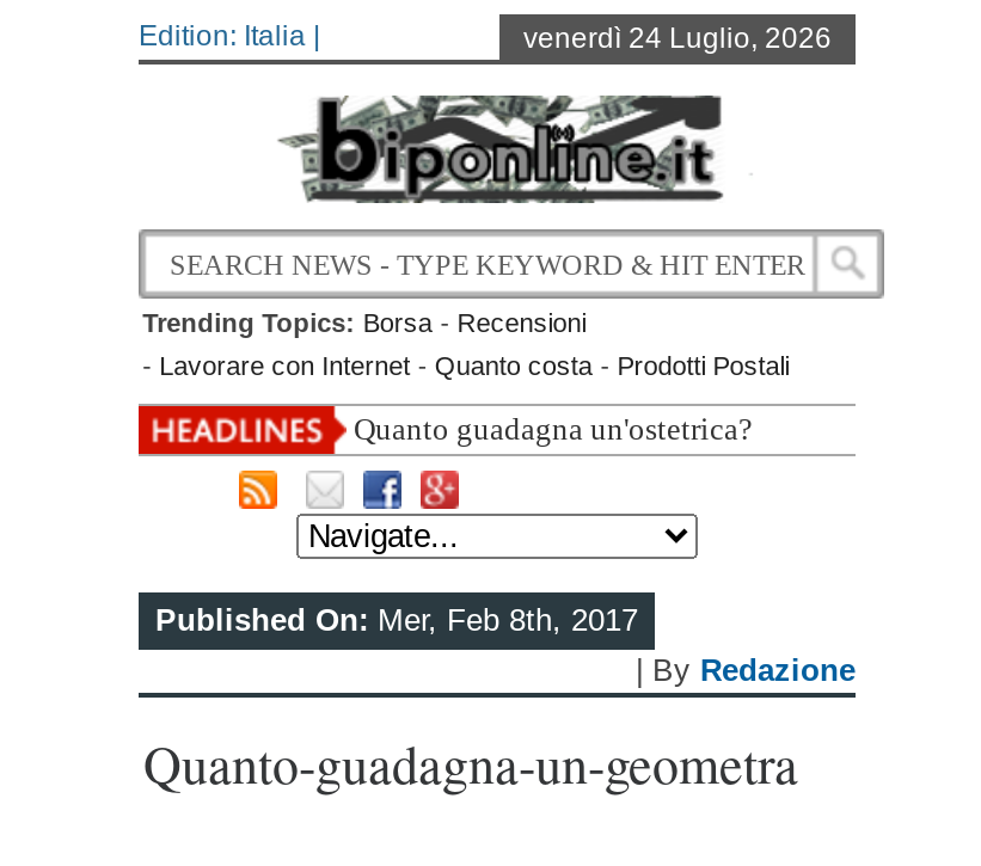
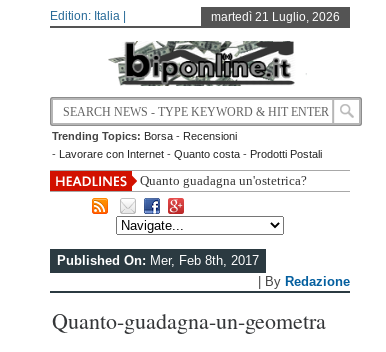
- venerdì 24 Luglio, 2026
+ martedì 21 Luglio, 2026
